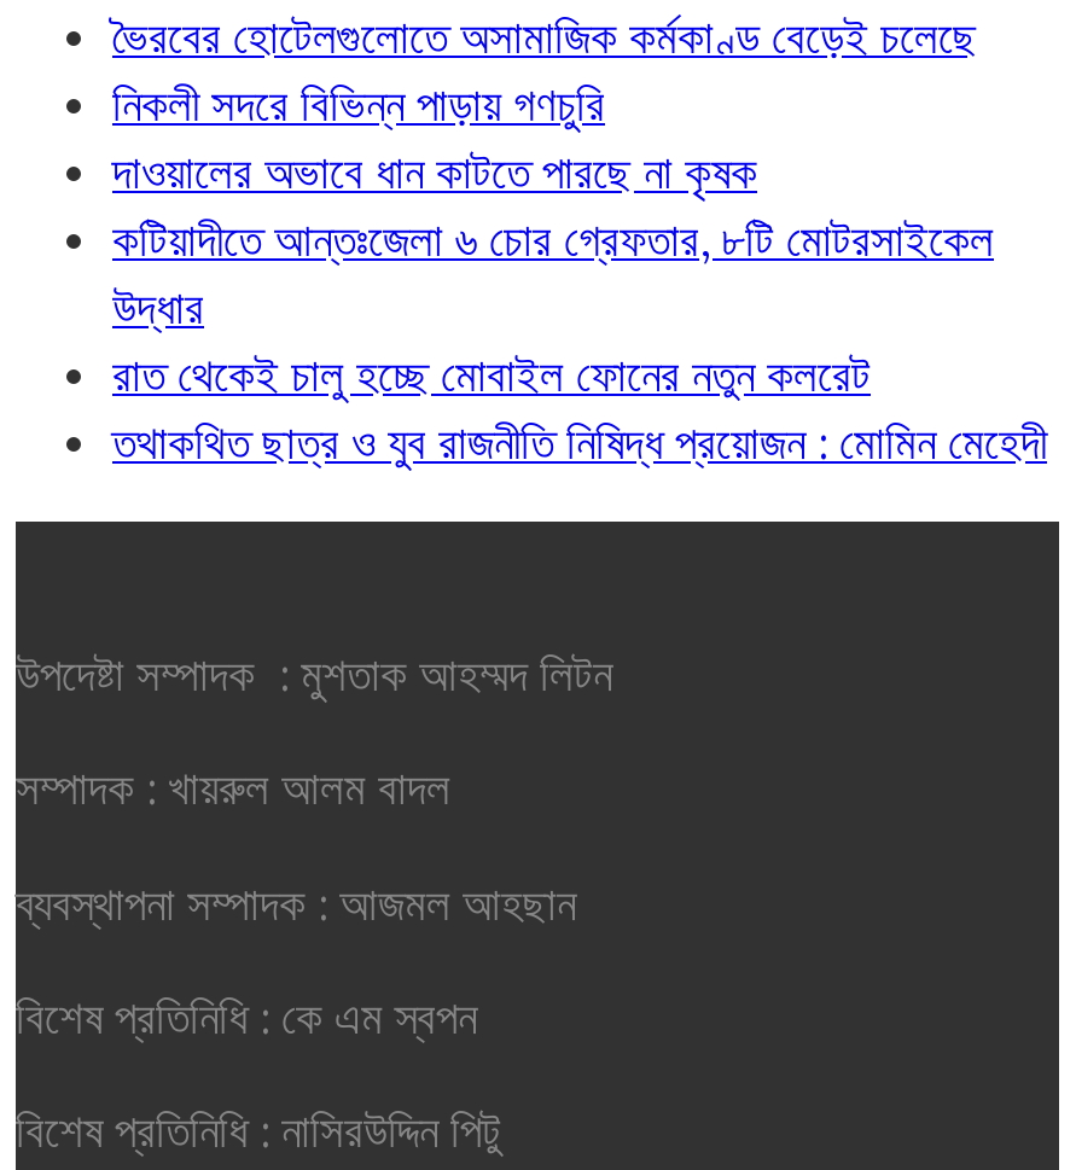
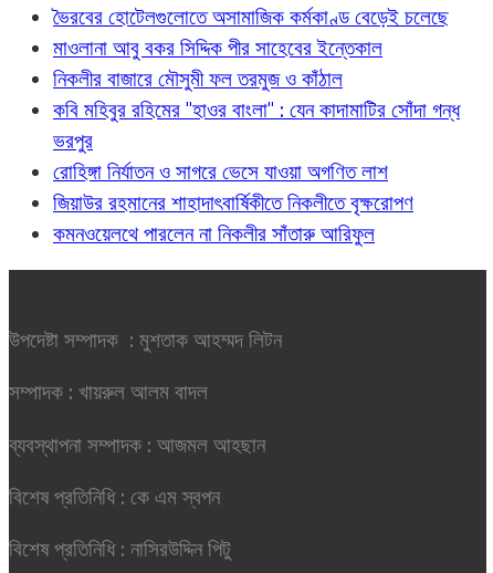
- নিকলী সদরে বিভিন্ন পাড়ায় গণচুরি
- দাওয়ালের অভাবে ধান কাটতে পারছে না কৃষক
- কটিয়াদীতে আন্তঃজেলা ৬ চোর গ্রেফতার, ৮টি মোটরসাইকেল
- উদ্ধার
- রাত থেকেই চালু হচ্ছে মোবাইল ফোনের নতুন কলরেট
- তথাকথিত ছাত্র ও যুব রাজনীতি নিষিদ্ধ প্রয়োজন : মোমিন মেহেদী
+ মাওলানা আবু বকর সিদ্দিক পীর সাহেবের ইন্তেকাল
+ নিকলীর বাজারে মৌসুমী ফল তরমুজ ও কাঁঠাল
+ কবি মহিবুর রহিমের "হাওর বাংলা" : যেন কাদামাটির সোঁদা গন্ধ
+ ভরপুর
+ রোহিঙ্গা নির্যাতন ও সাগরে ভেসে যাওয়া অগণিত লাশ
+ জিয়াউর রহমানের শাহাদাৎবার্ষিকীতে নিকলীতে বৃক্ষরোপণ
+ কমনওয়েলথে পারলেন না নিকলীর সাঁতারু আরিফুল
